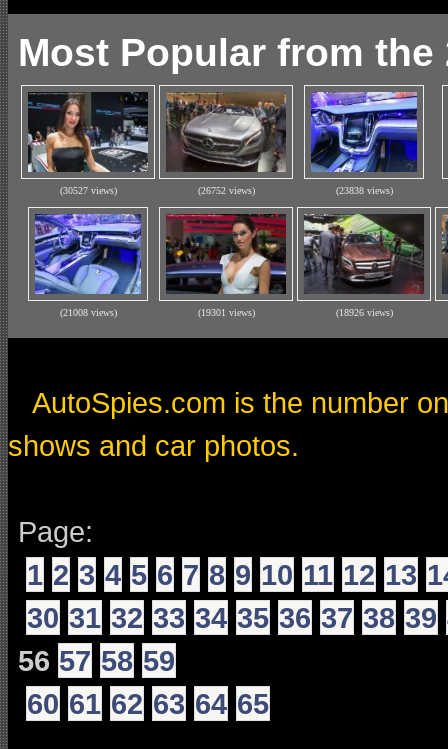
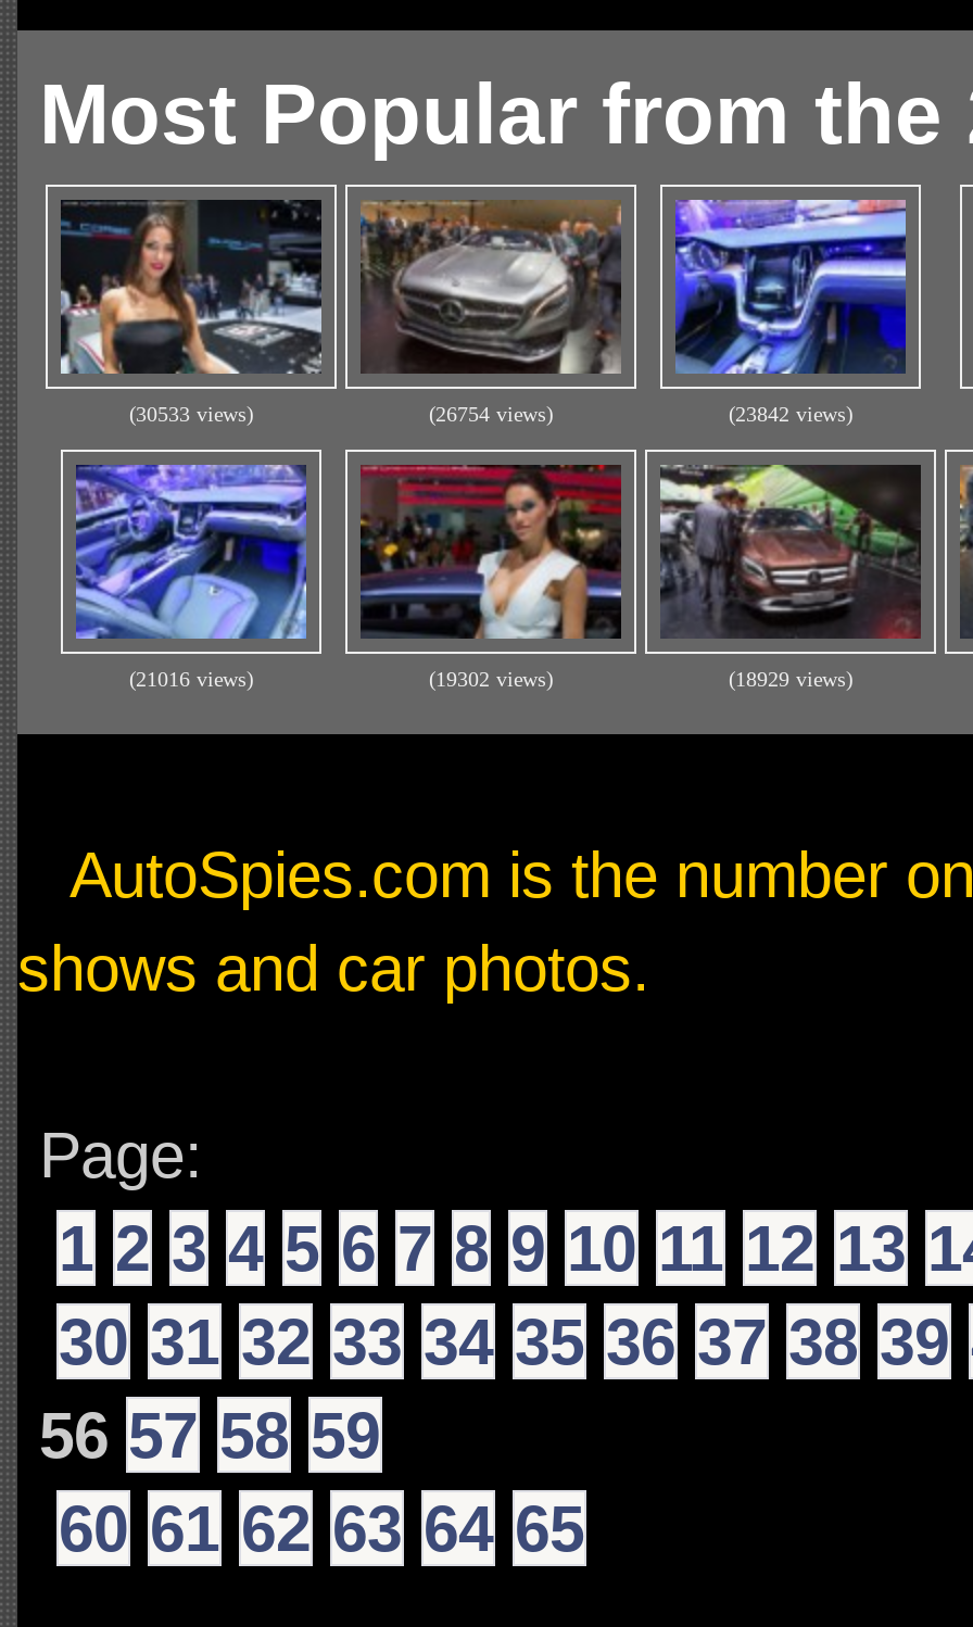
- (30527 views)
+ (30533 views)

- (26752 views)
+ (26754 views)

- (23838 views)
+ (23842 views)

- (21008 views)
+ (21016 views)

- (19301 views)
+ (19302 views)

- (18926 views)
+ (18929 views)
